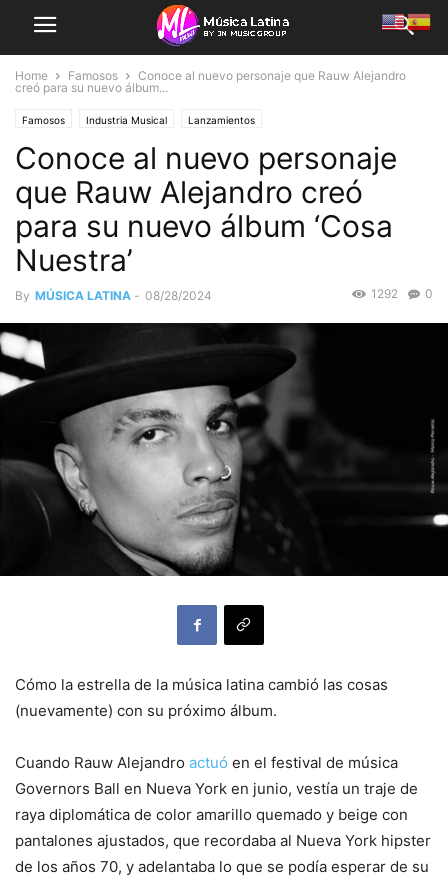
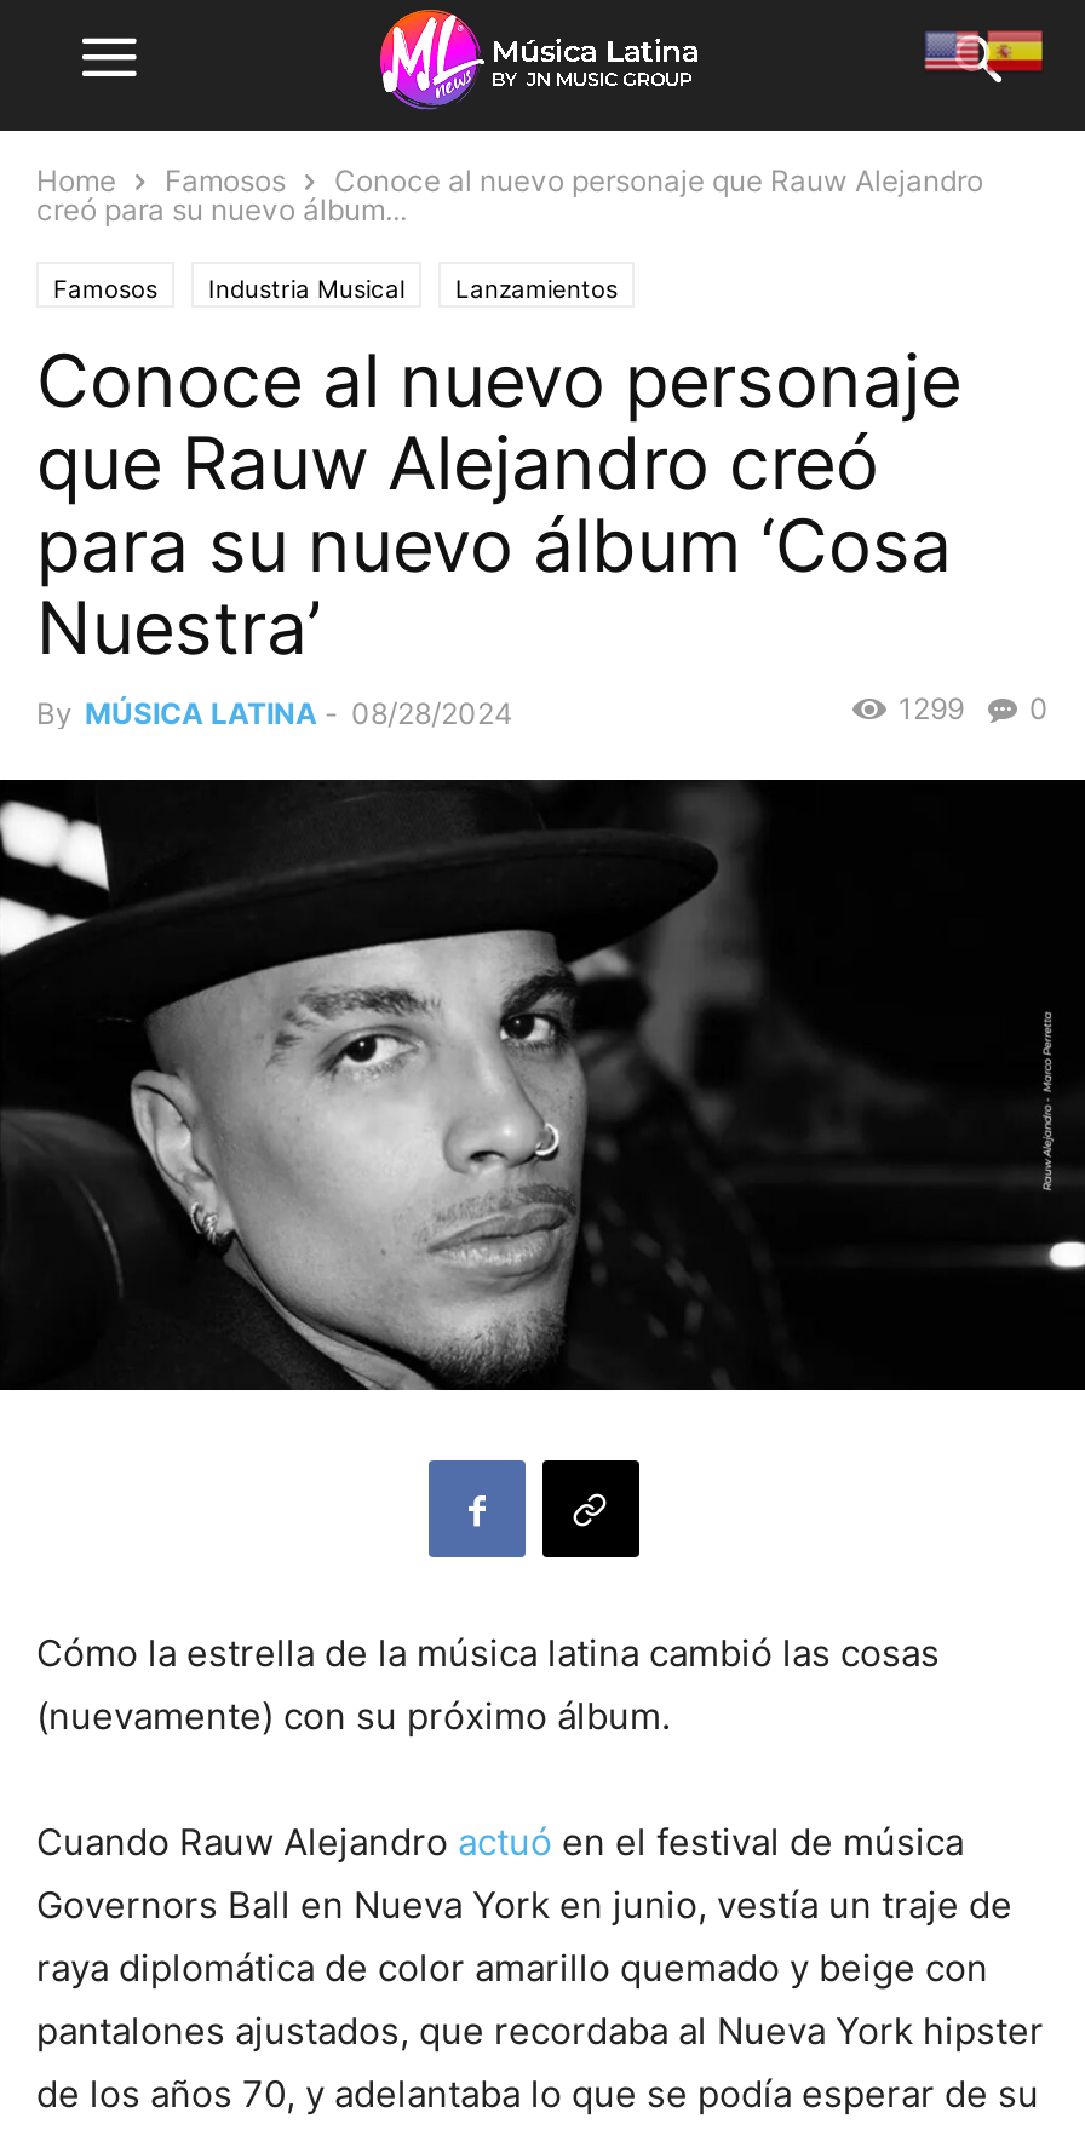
- 1292 0
+ 1299 0
